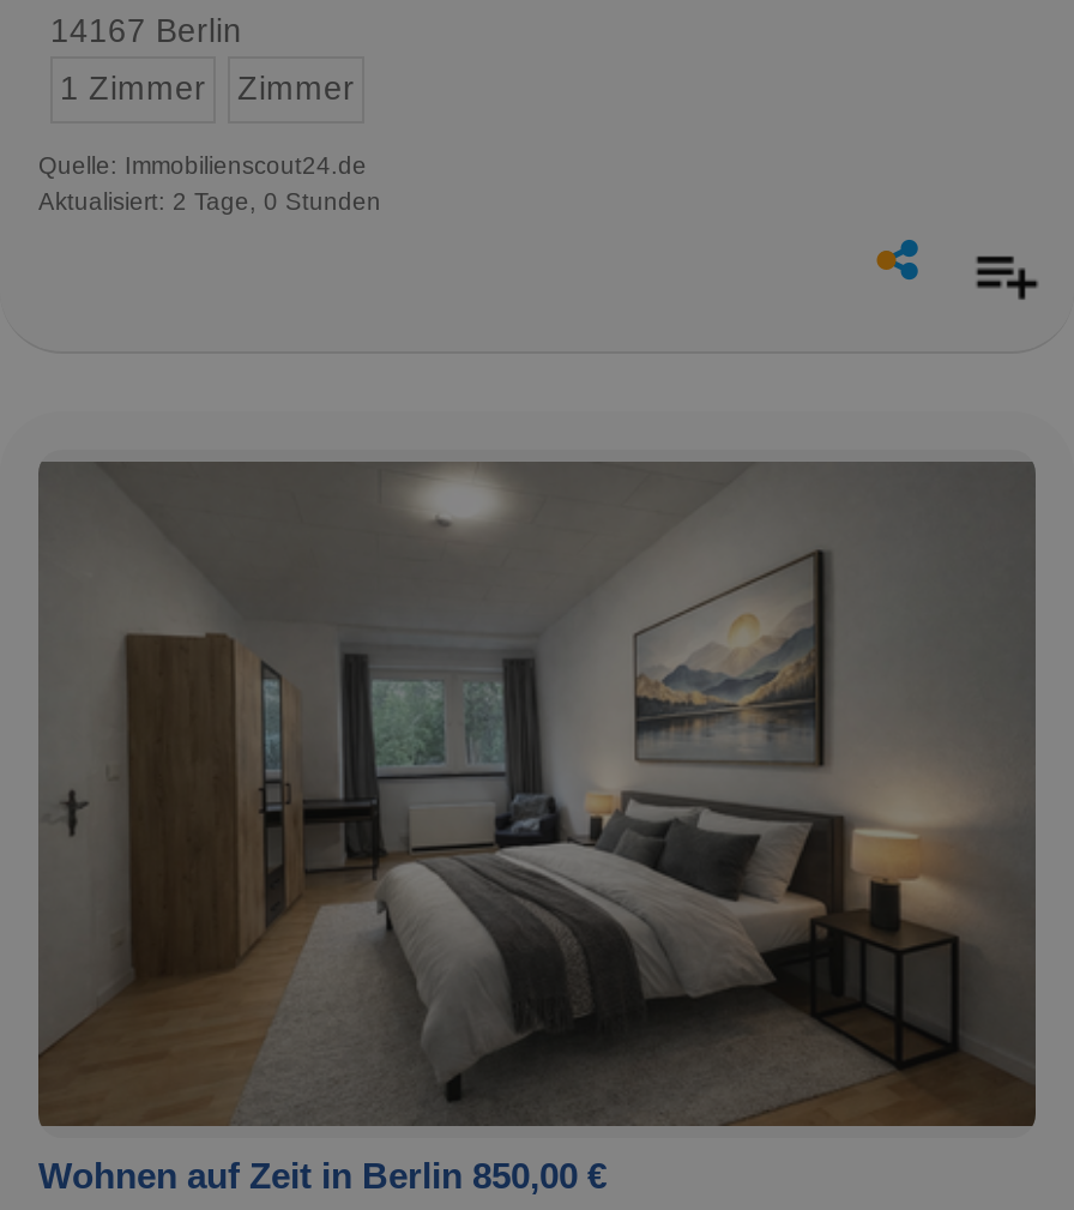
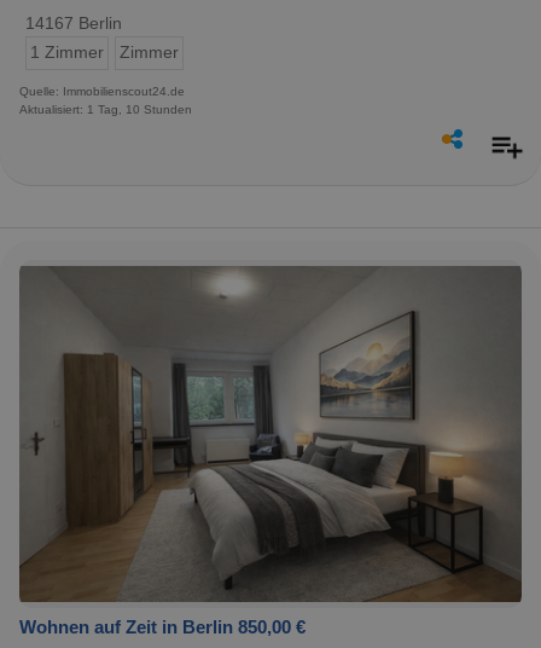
- Aktualisiert: 2 Tage, 0 Stunden
+ Aktualisiert: 1 Tag, 10 Stunden
